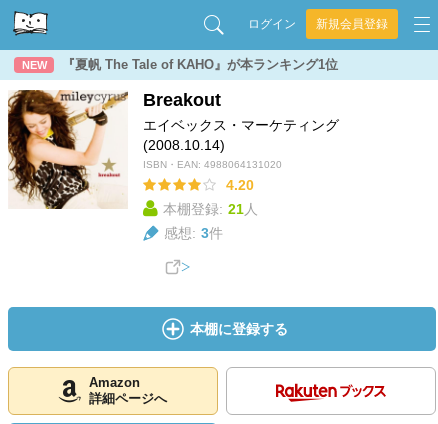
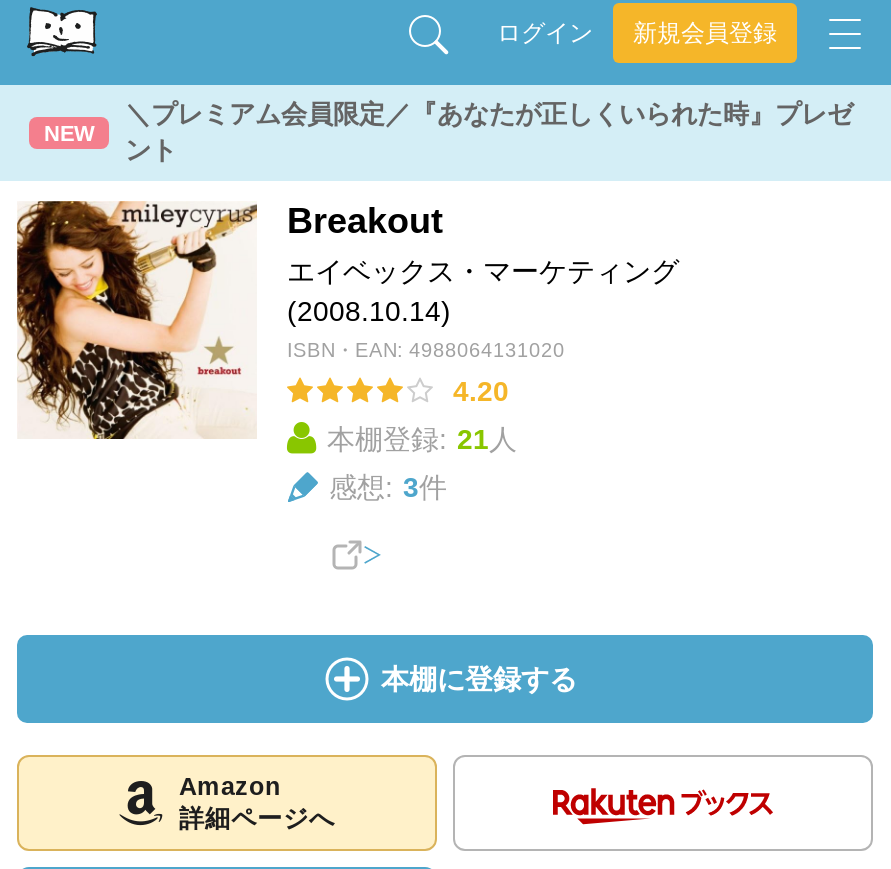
- 『夏帆 The Tale of KAHO』が本ランキング1位
+ ＼プレミアム会員限定／『あなたが正しくいられた時』プレゼ
+ ント
